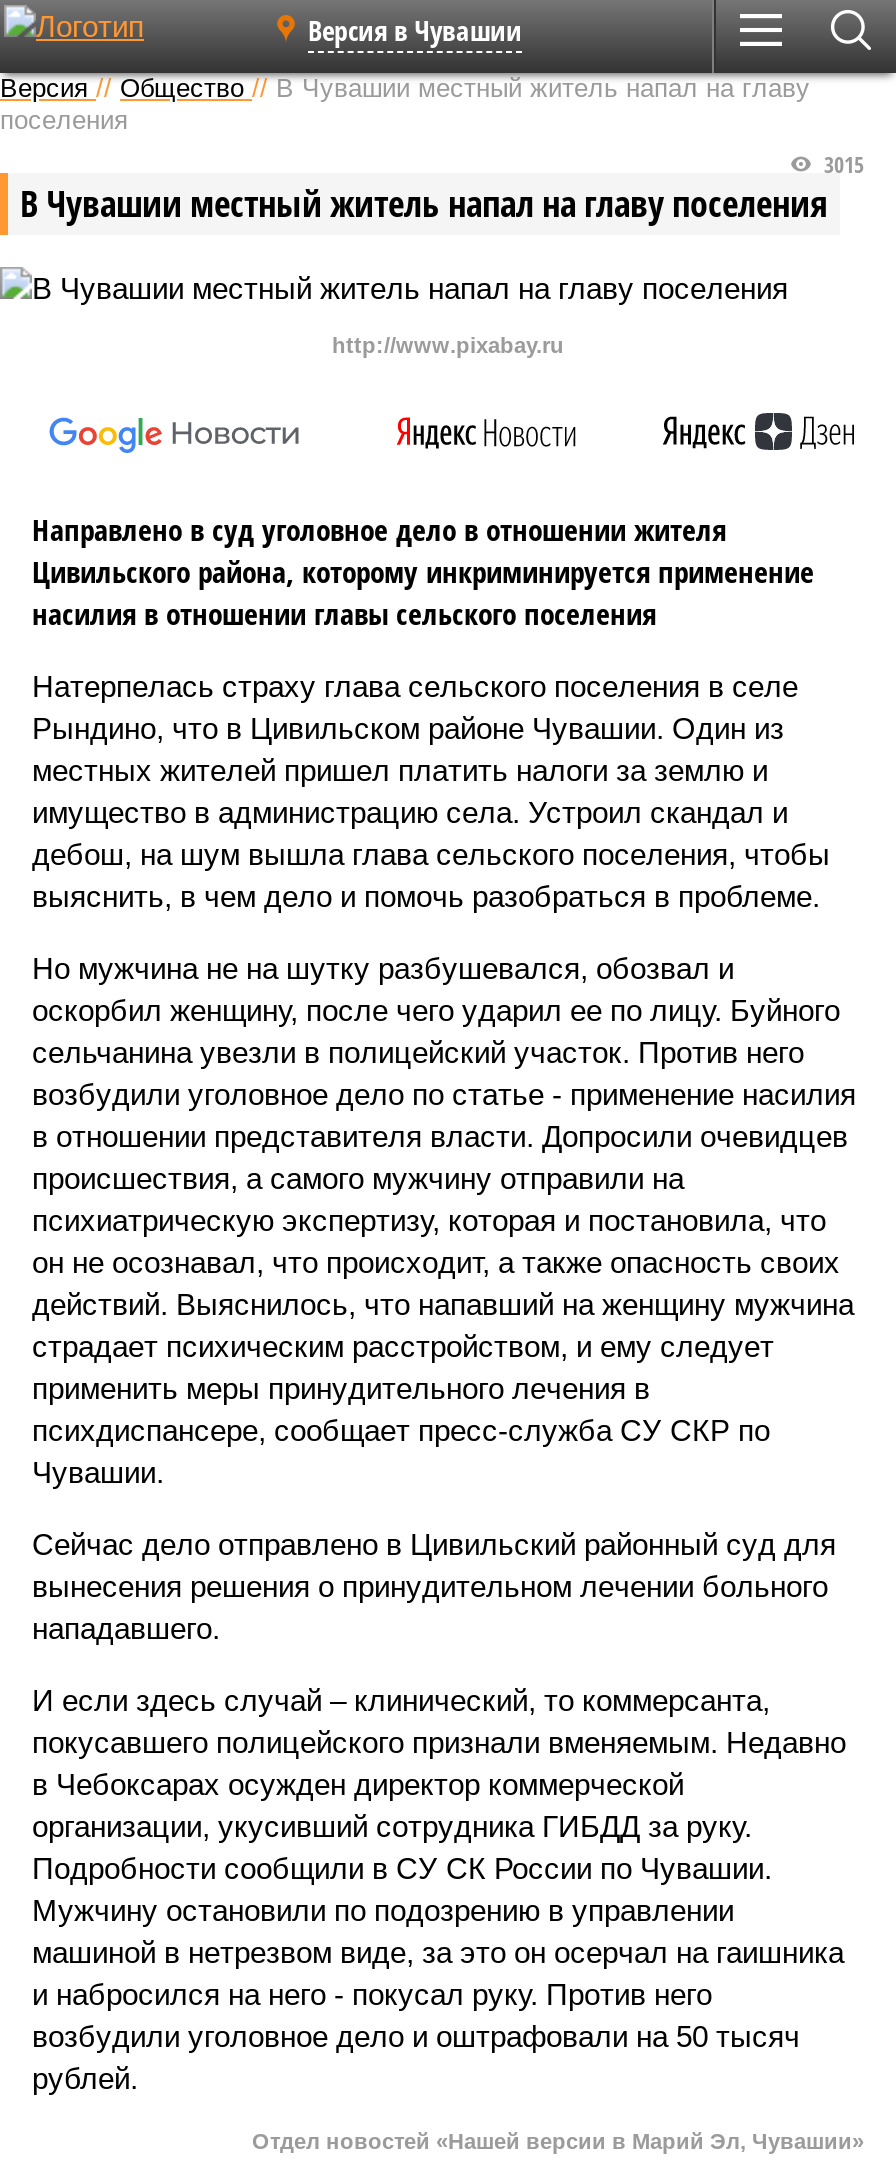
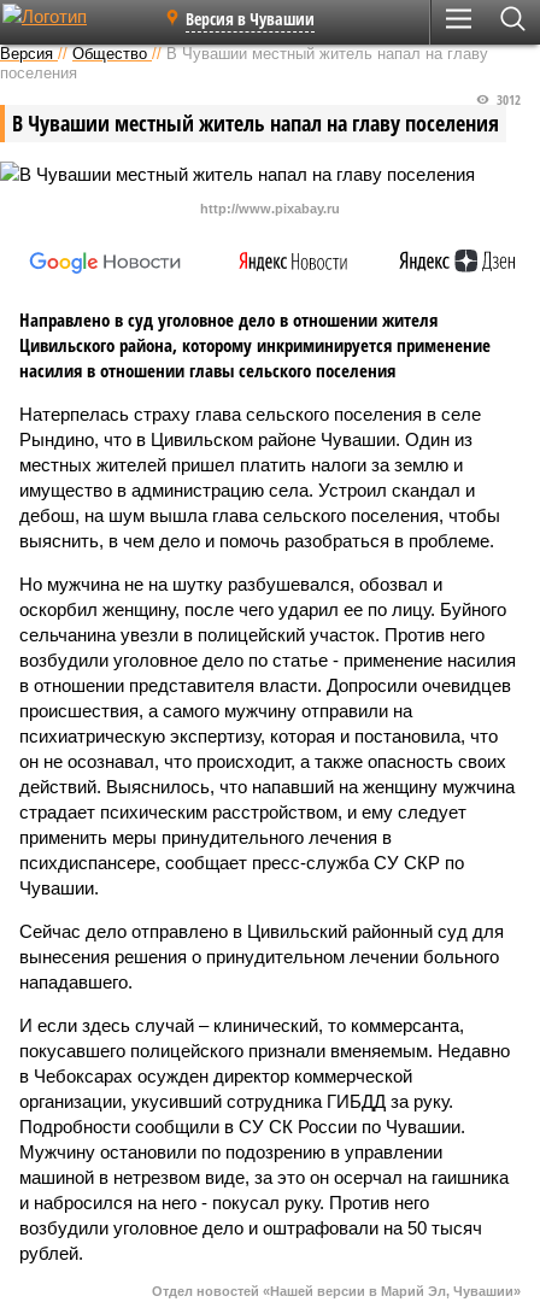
- 3015
+ 3012
